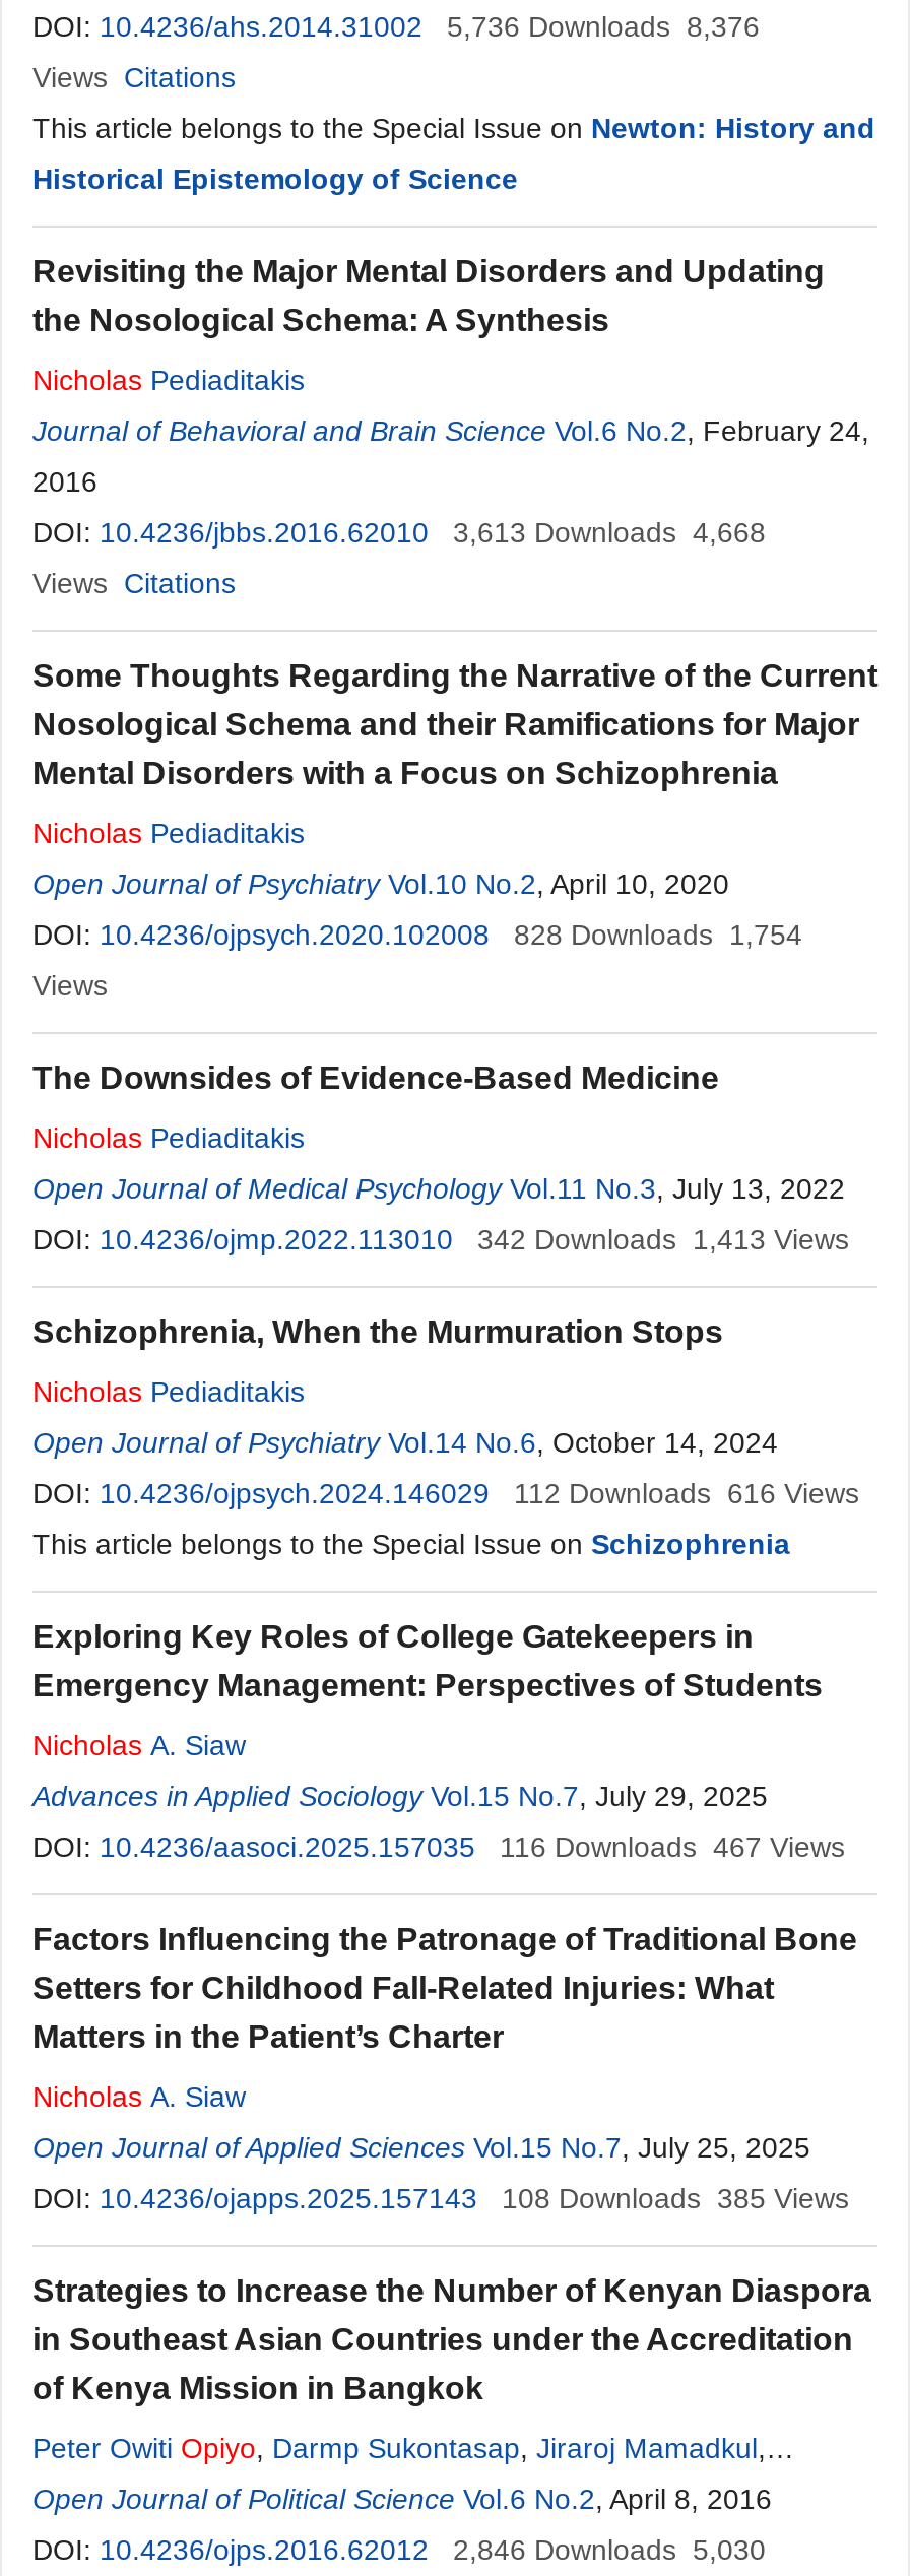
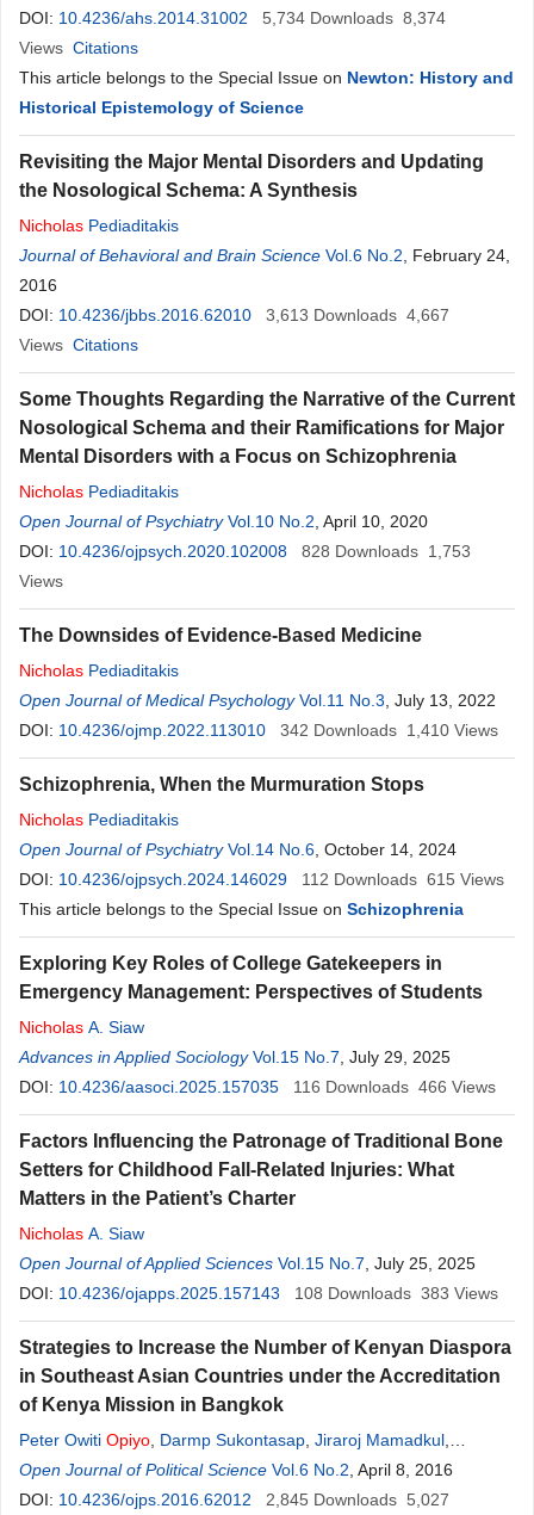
- DOI: 10.4236/ahs.2014.31002 5,736 Downloads 8,376
+ DOI: 10.4236/ahs.2014.31002 5,734 Downloads 8,374

- DOI: 10.4236/jbbs.2016.62010 3,613 Downloads 4,668
+ DOI: 10.4236/jbbs.2016.62010 3,613 Downloads 4,667

- DOI: 10.4236/ojpsych.2020.102008 828 Downloads 1,754
+ DOI: 10.4236/ojpsych.2020.102008 828 Downloads 1,753

- 342 Downloads 1,413 Views
+ 342 Downloads 1,410 Views

- 112 Downloads 616 Views
+ 112 Downloads 615 Views

- 116 Downloads 467 Views
+ 116 Downloads 466 Views

- 108 Downloads 385 Views
+ 108 Downloads 383 Views

- DOI: 10.4236/ojps.2016.62012 2,846 Downloads 5,030
+ DOI: 10.4236/ojps.2016.62012 2,845 Downloads 5,027
